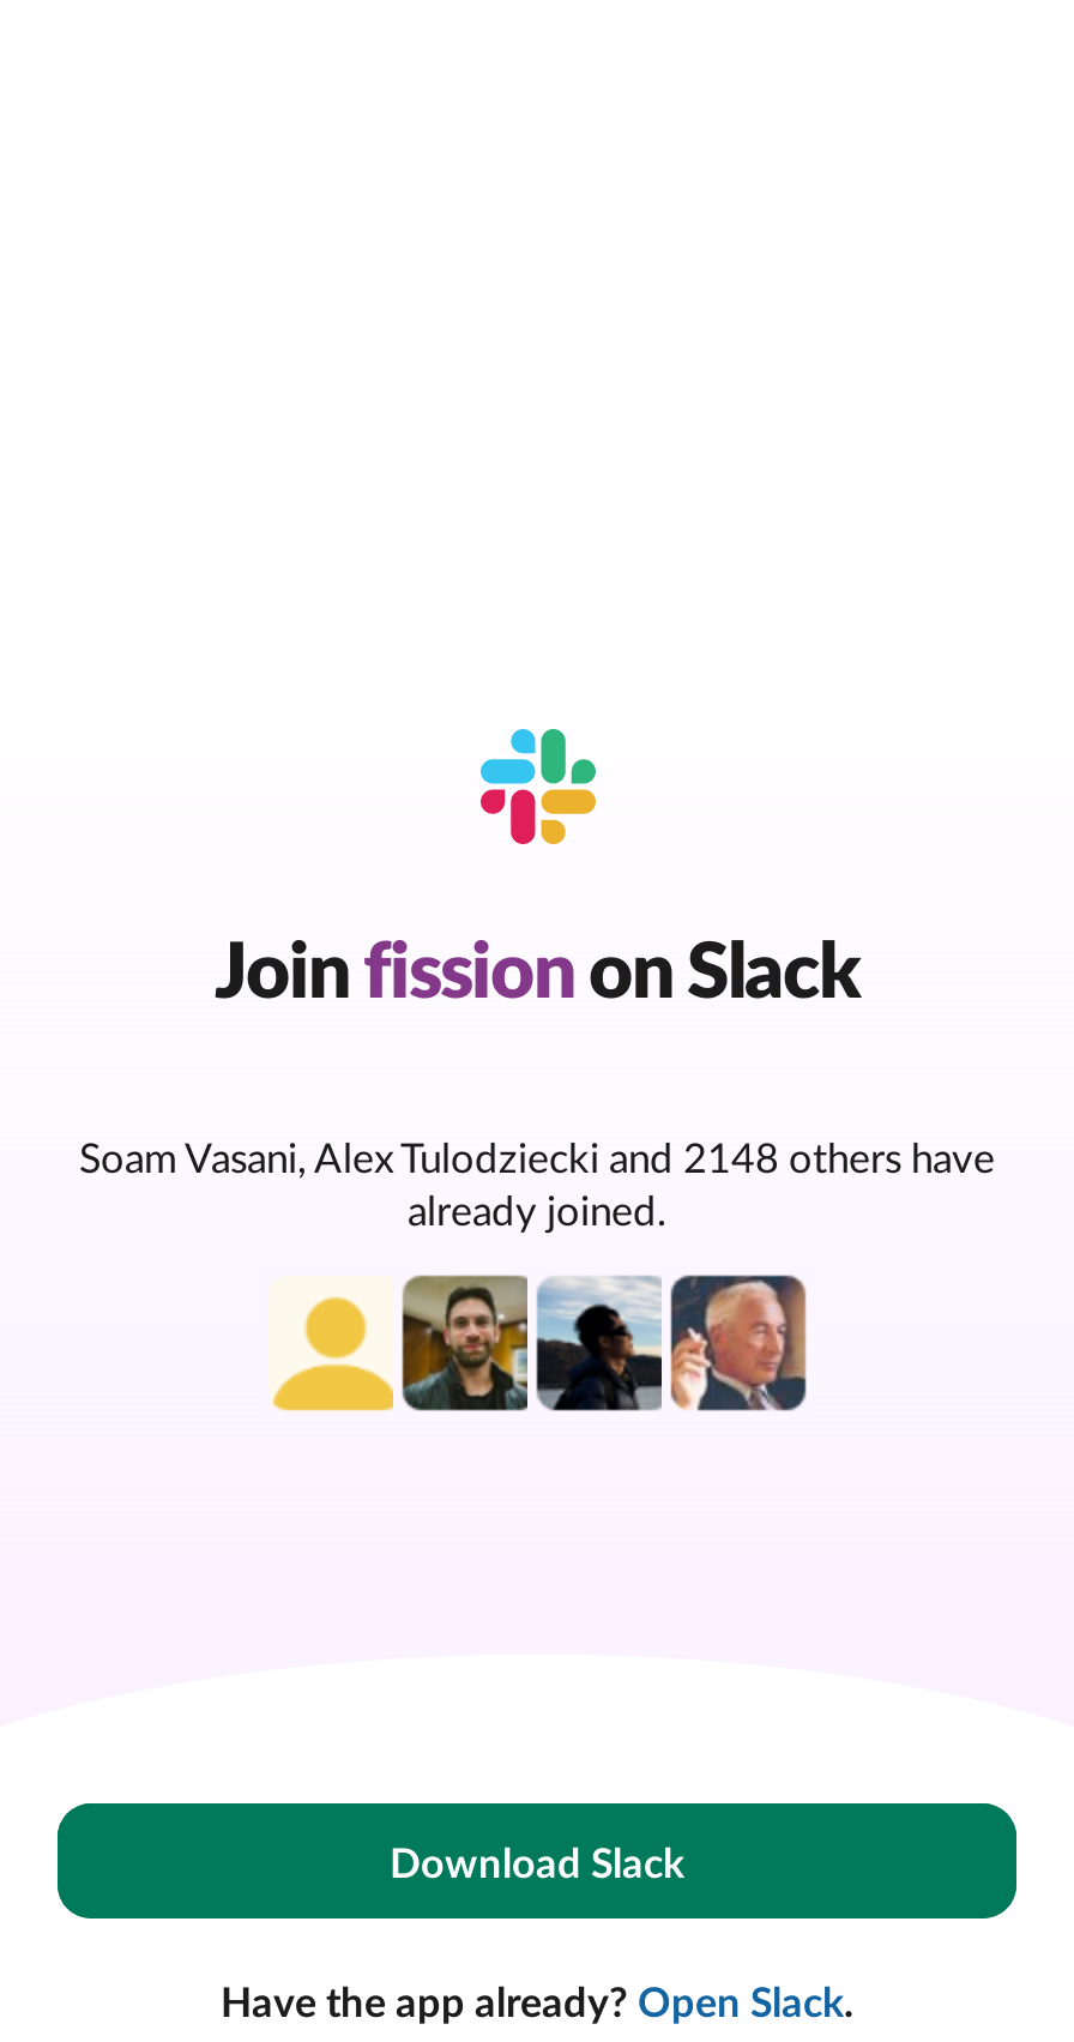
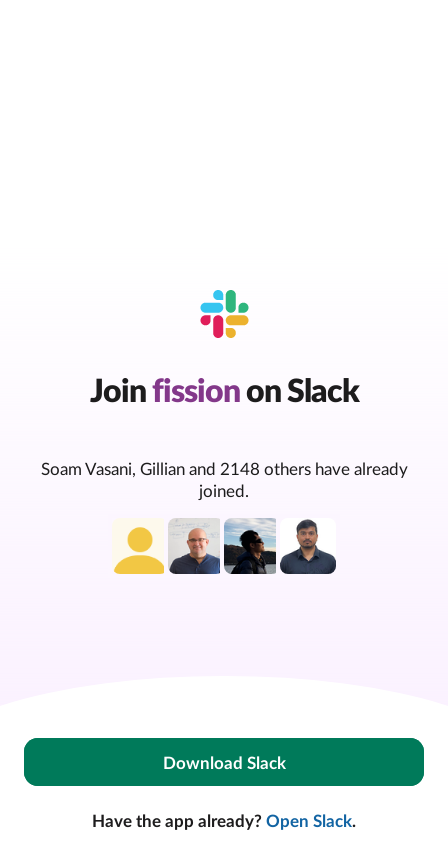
- Soam Vasani, Alex Tulodziecki and 2148 others have
- already joined.
+ Soam Vasani, Gillian and 2148 others have already
+ joined.

- [image]
+ [image]

- [image]
+ [image]
